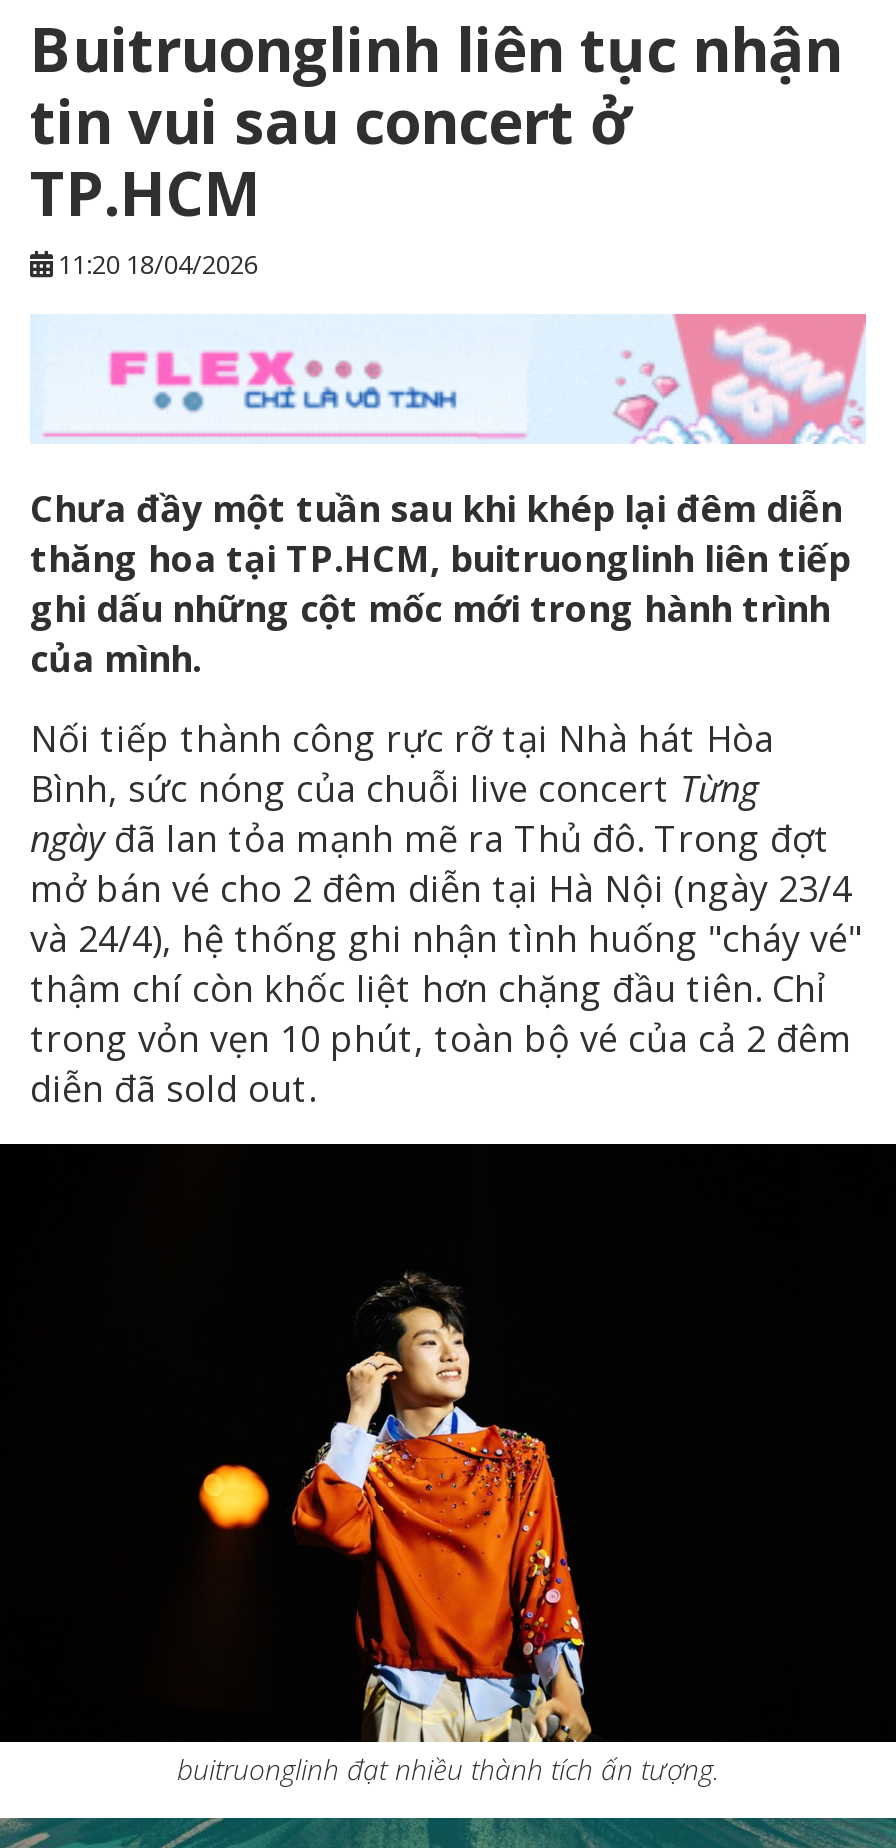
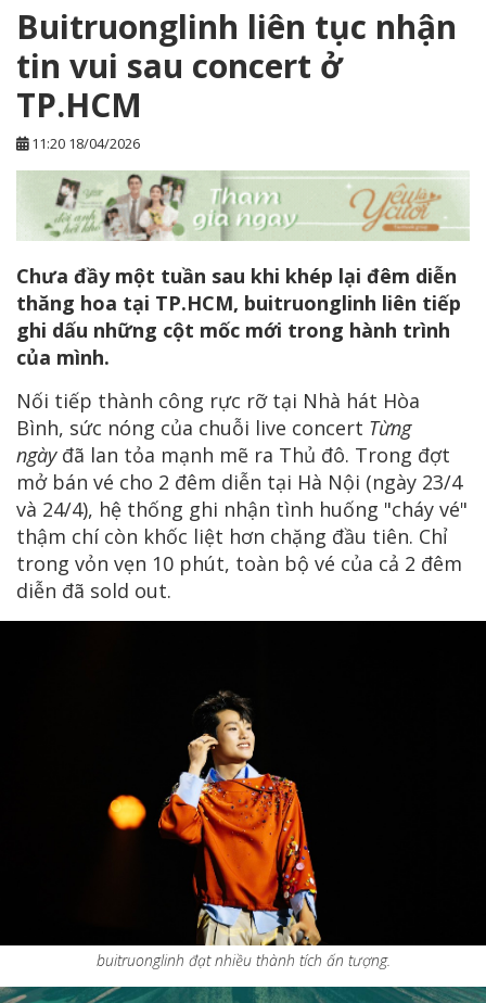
- [image]
+ [image]
